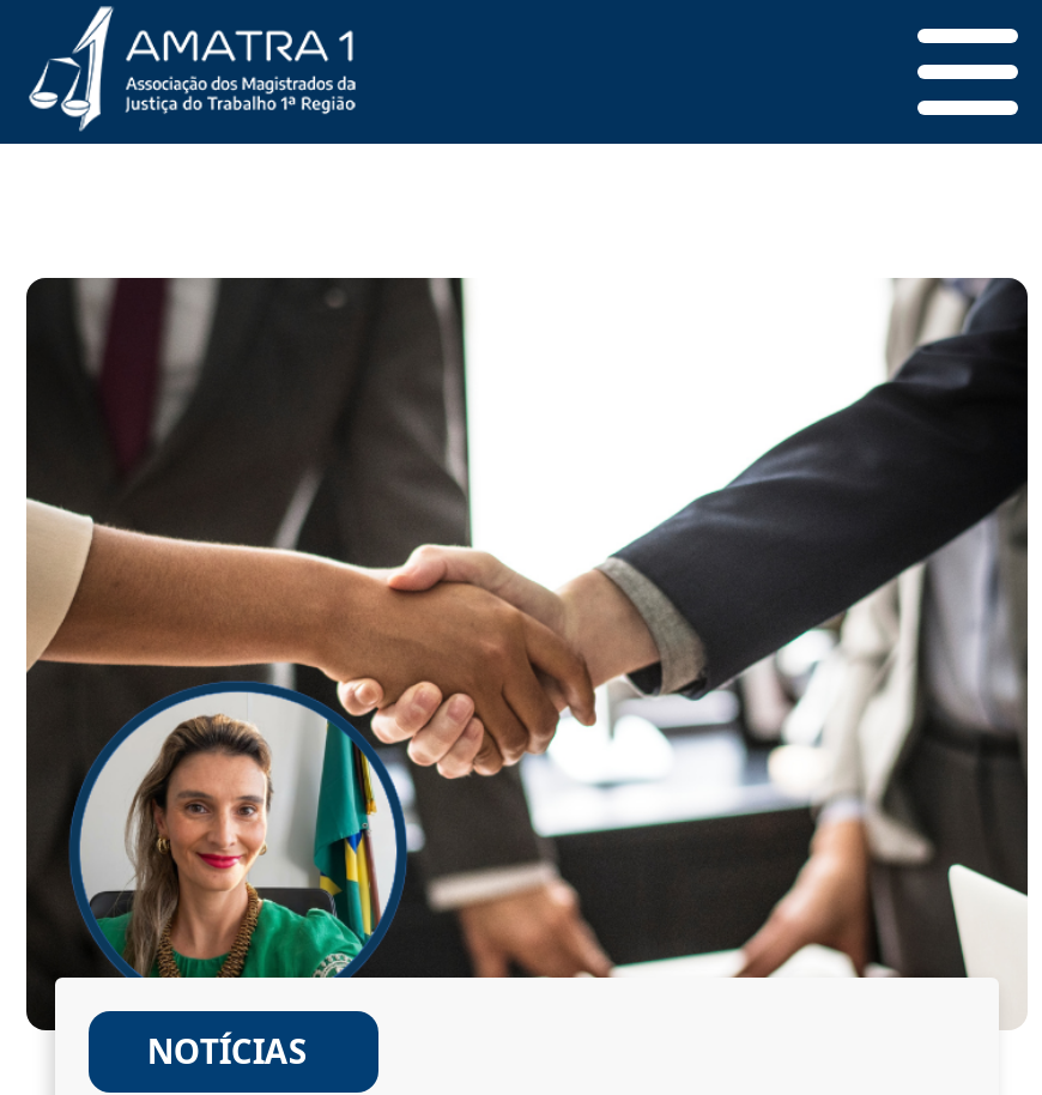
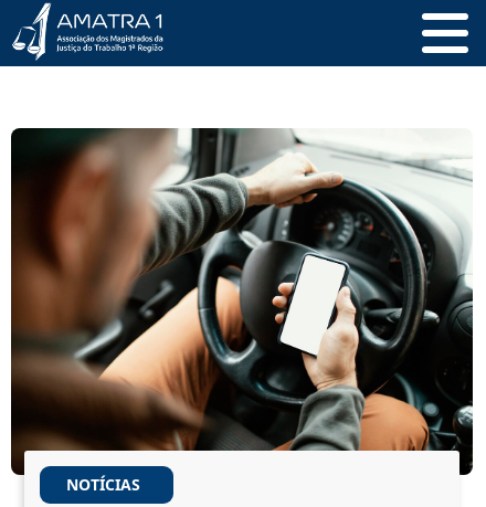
- [image]
+ [image]
